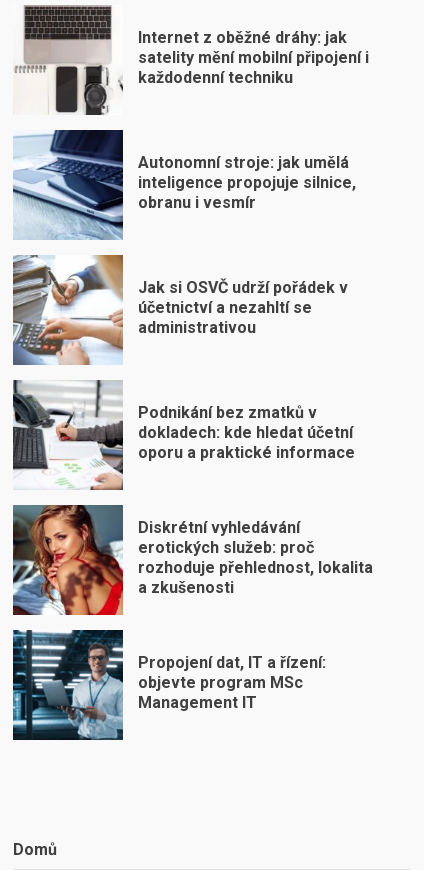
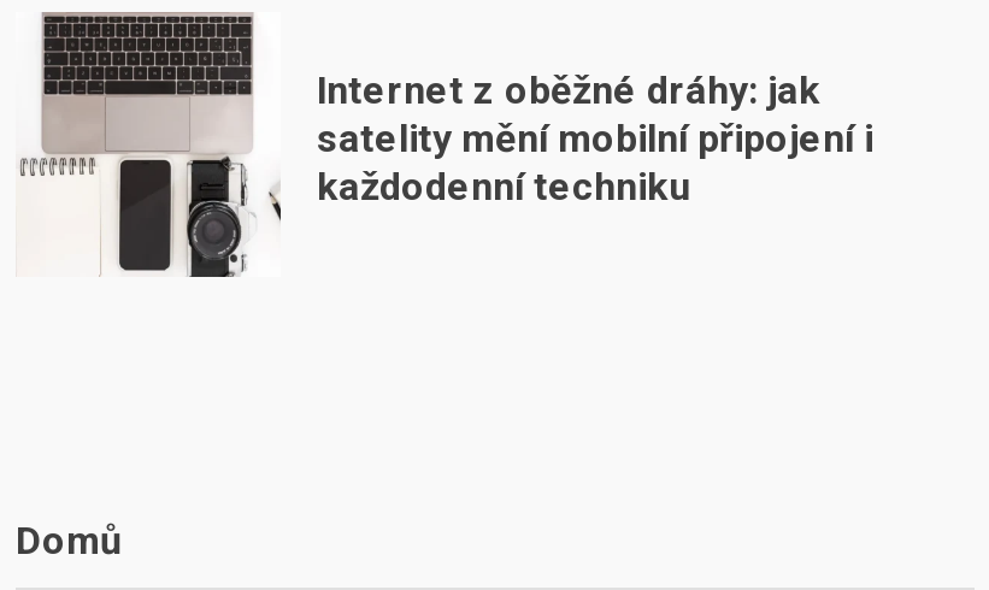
- [image]
- Autonomní stroje: jak umělá
- inteligence propojuje silnice,
- obranu i vesmír

- [image]
- Jak si OSVČ udrží pořádek v
- účetnictví a nezahltí se
- administrativou

- [image]
- Podnikání bez zmatků v
- dokladech: kde hledat účetní
- oporu a praktické informace

- [image]
- Diskrétní vyhledávání
- erotických služeb: proč
- rozhoduje přehlednost, lokalita
- a zkušenosti

- [image]
- Propojení dat, IT a řízení:
- objevte program MSc
- Management IT
